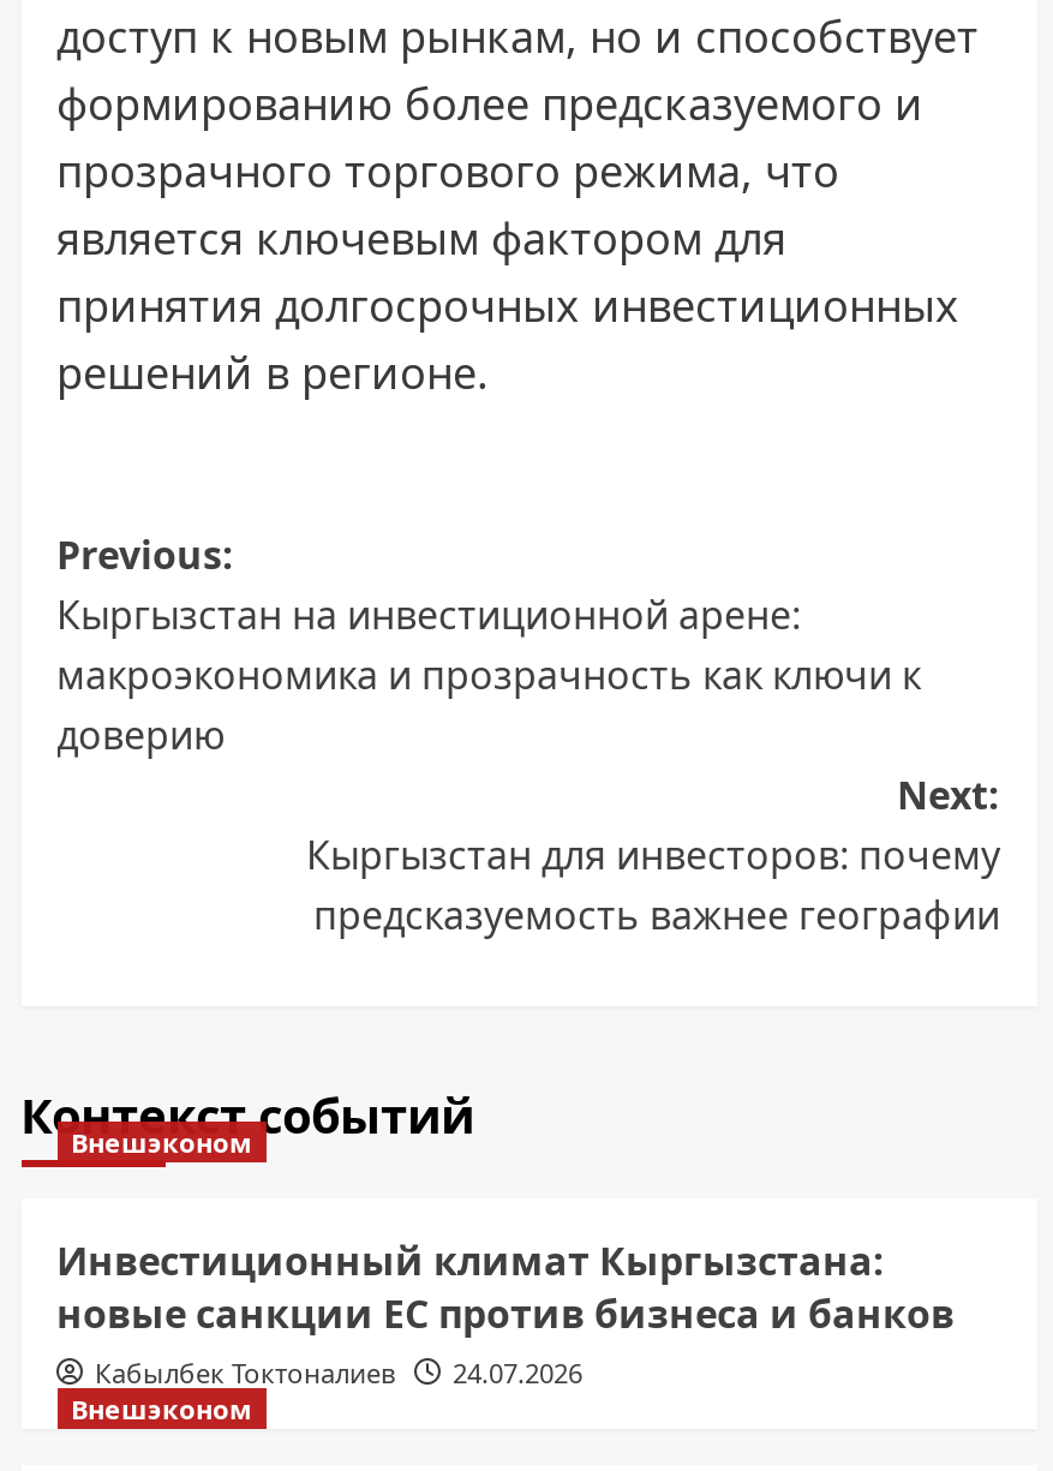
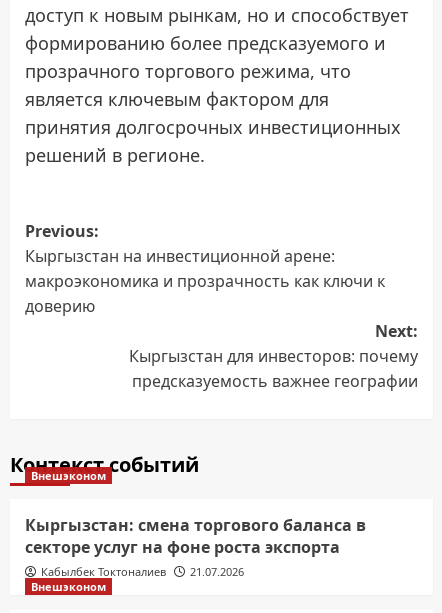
- Инвестиционный климат Кыргызстана:
- новые санкции ЕС против бизнеса и банков
+ Кыргызстан: смена торгового баланса в
+ секторе услуг на фоне роста экспорта

- Кабылбек Токтоналиев 24.07.2026
+ Кабылбек Токтоналиев 21.07.2026
